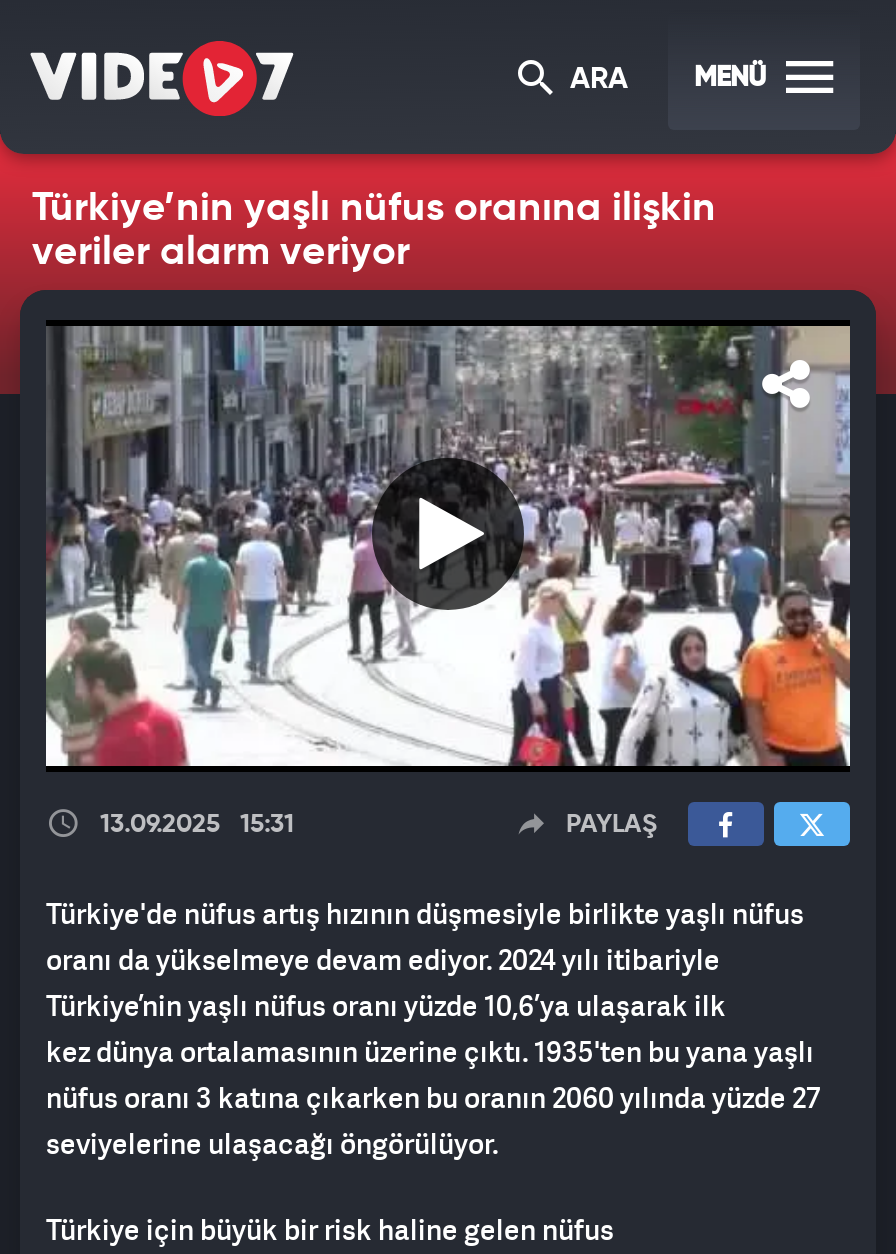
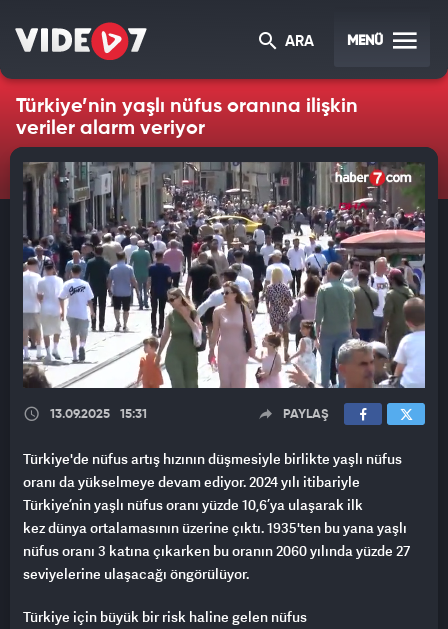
- [image]
+ [image]
